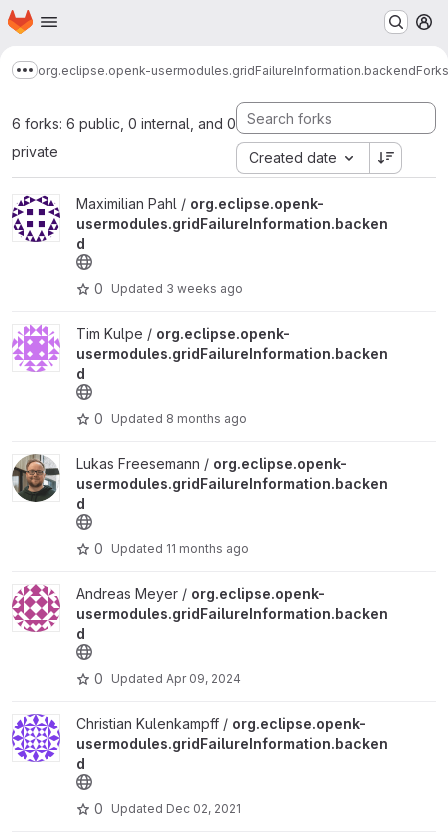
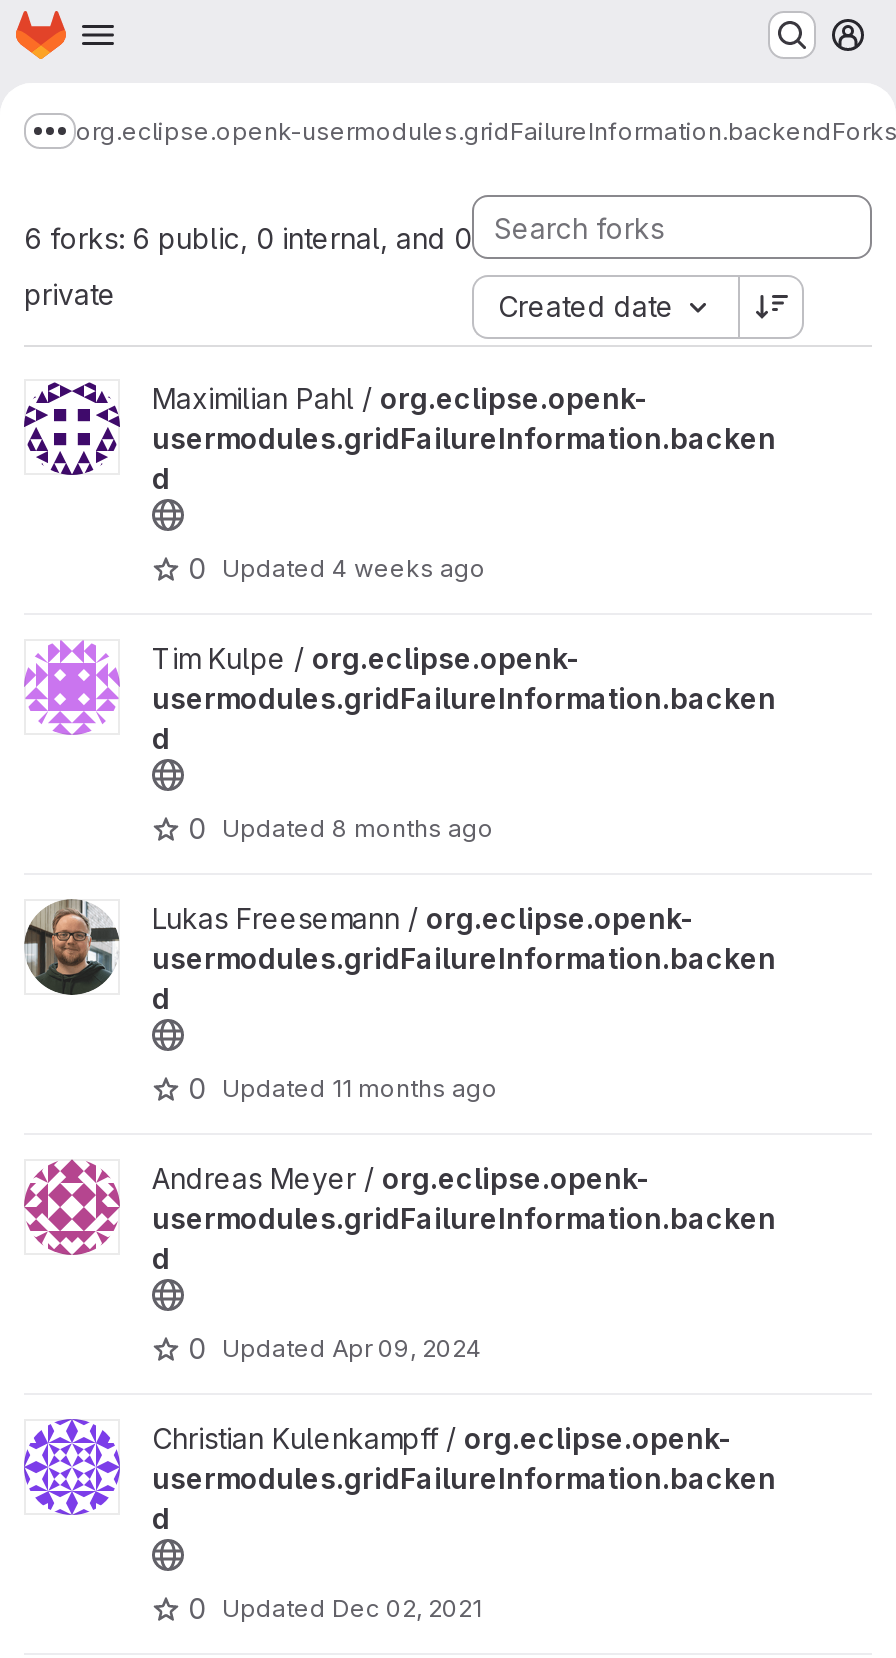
- 0 Updated 3 weeks ago
+ 0 Updated 4 weeks ago
